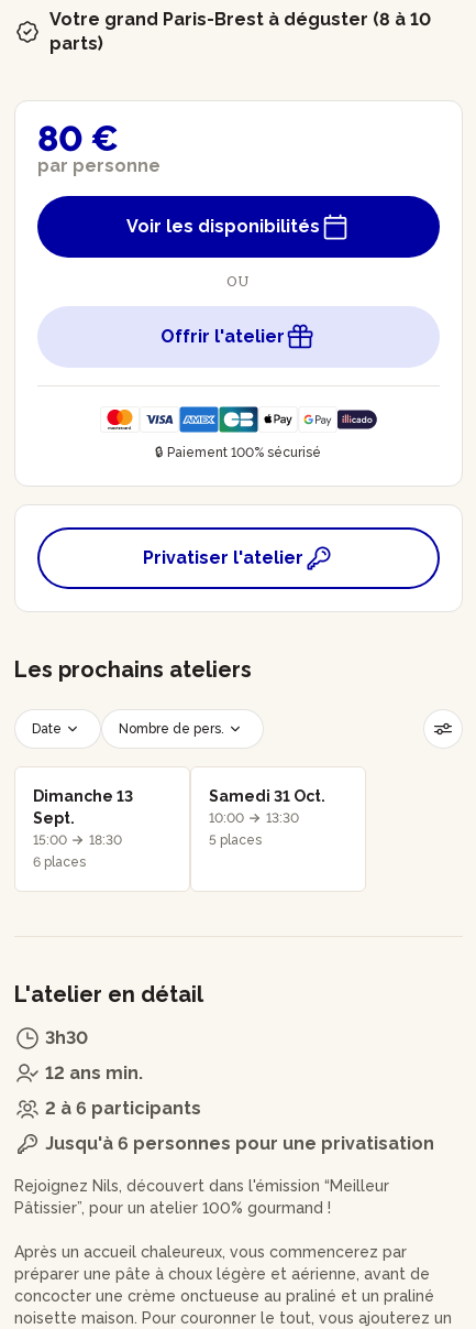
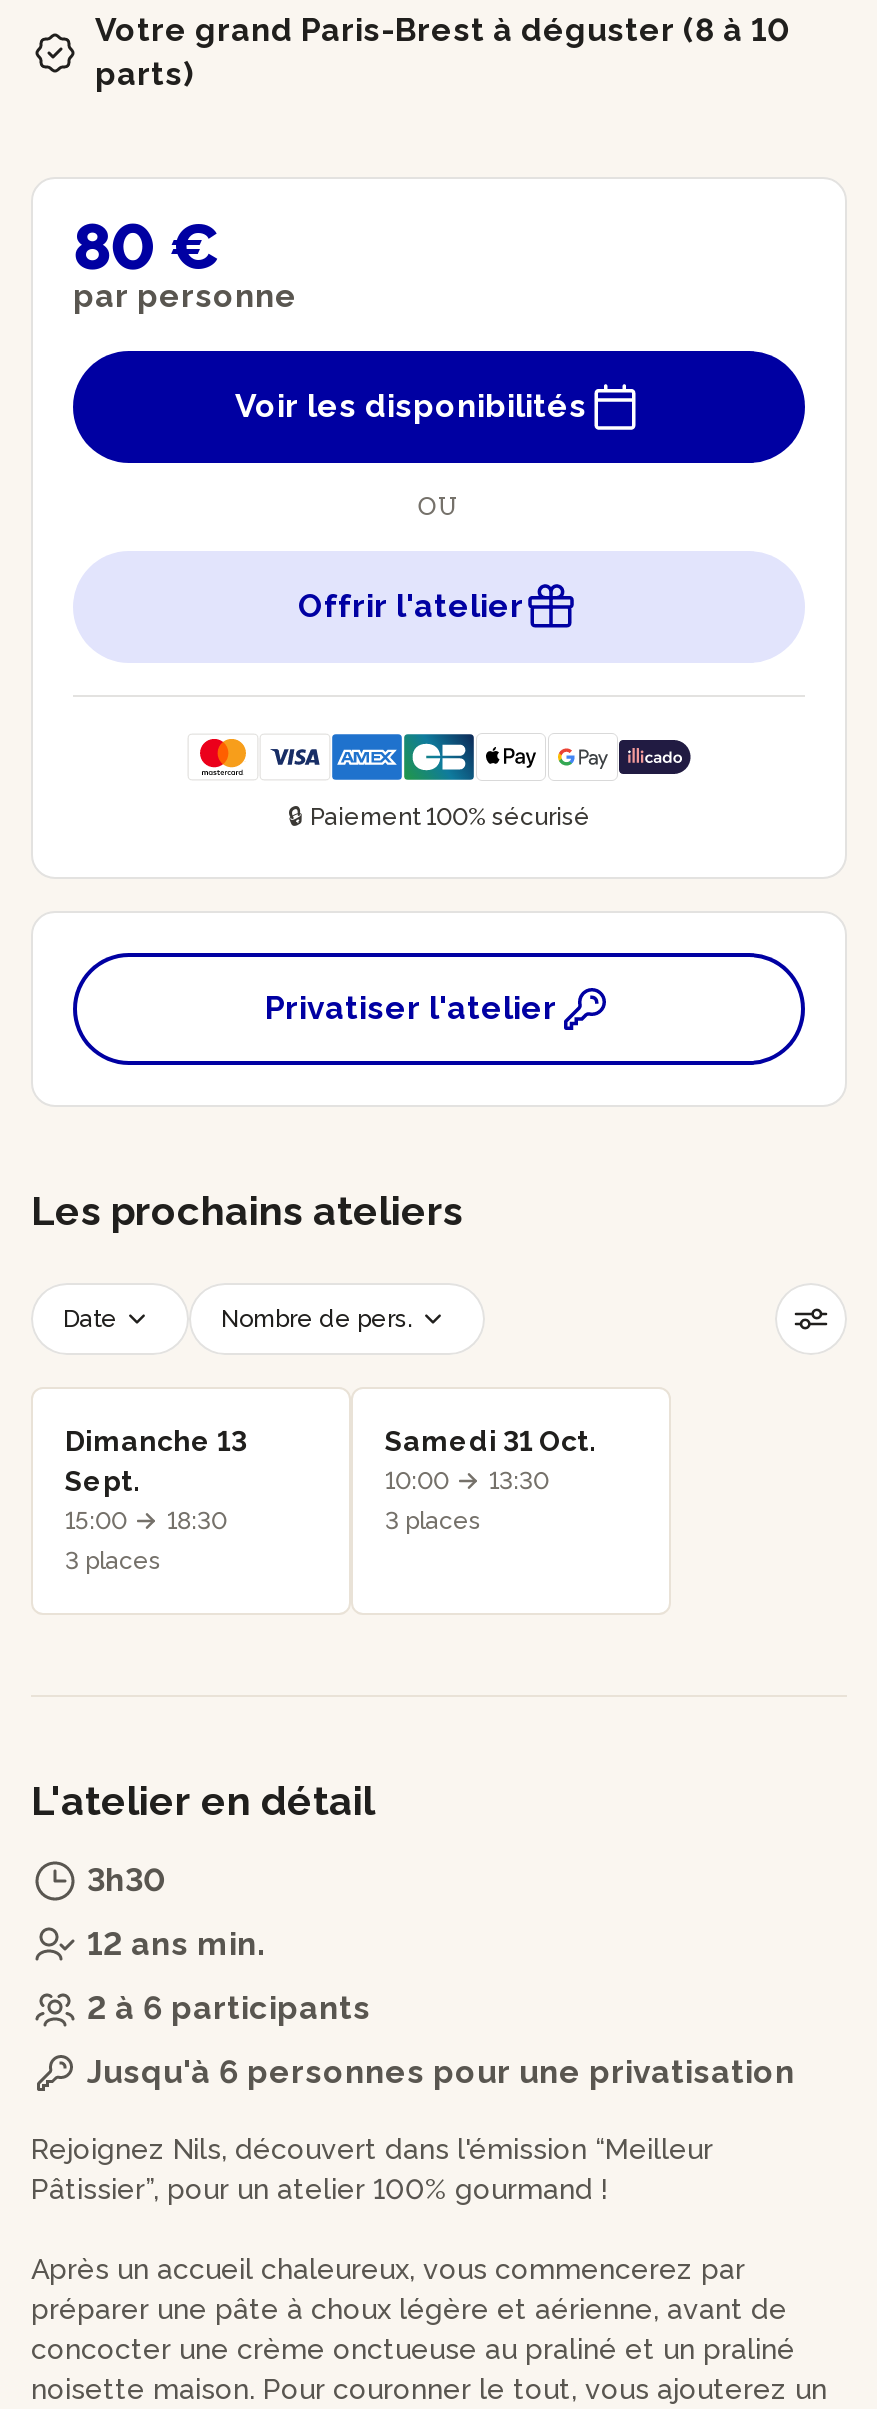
- 5 places
+ 3 places

- 6 places
+ 3 places
